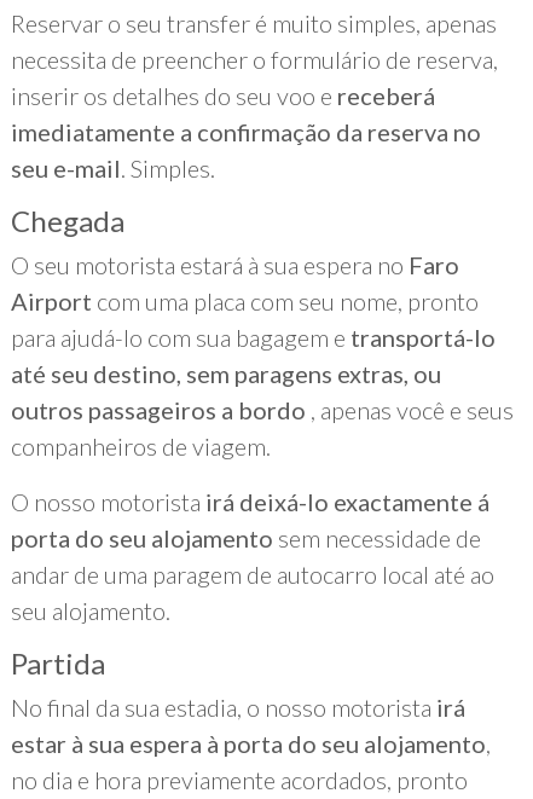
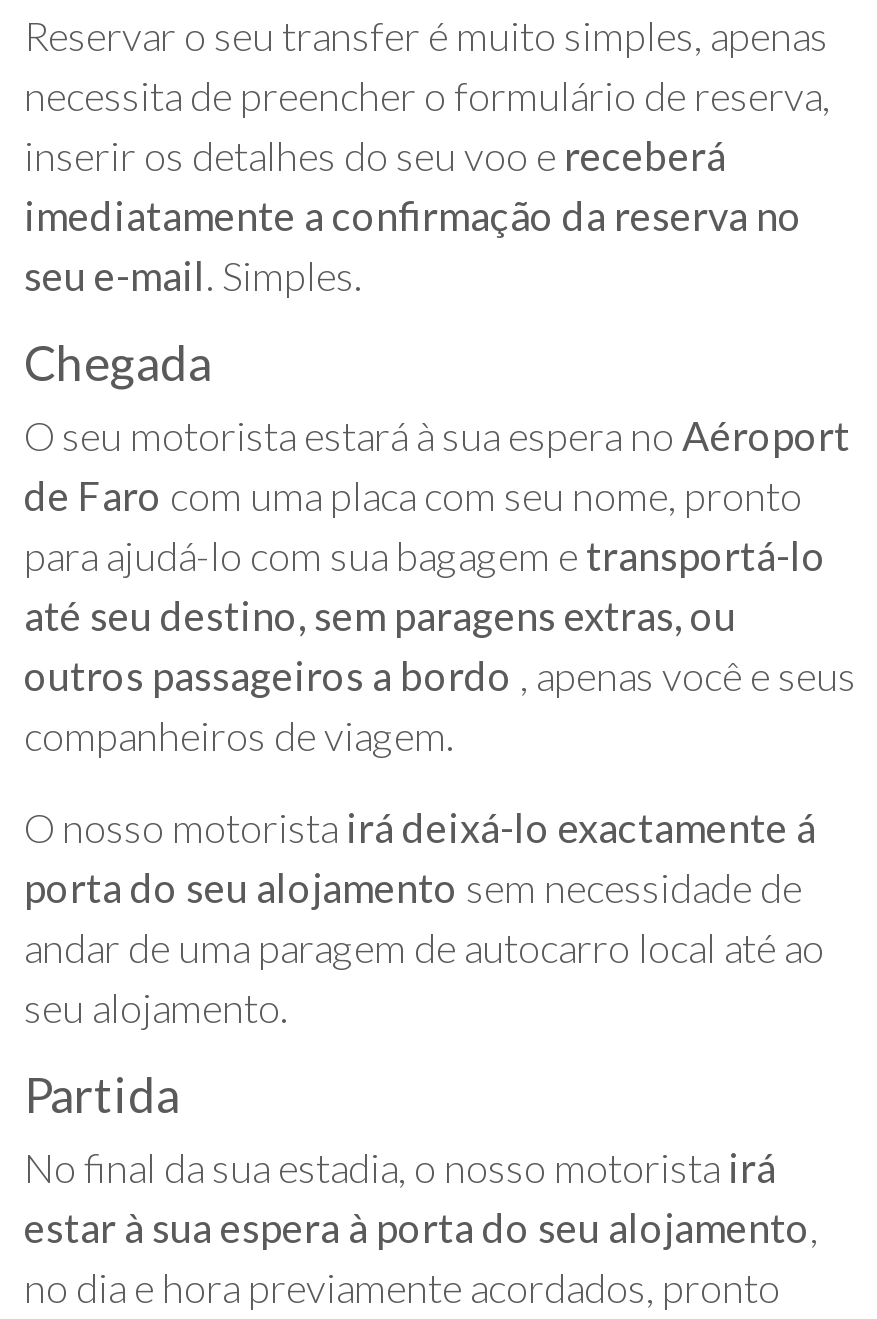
- O seu motorista estará à sua espera no Faro
- Airport com uma placa com seu nome, pronto
+ O seu motorista estará à sua espera no Aéroport
+ de Faro com uma placa com seu nome, pronto
